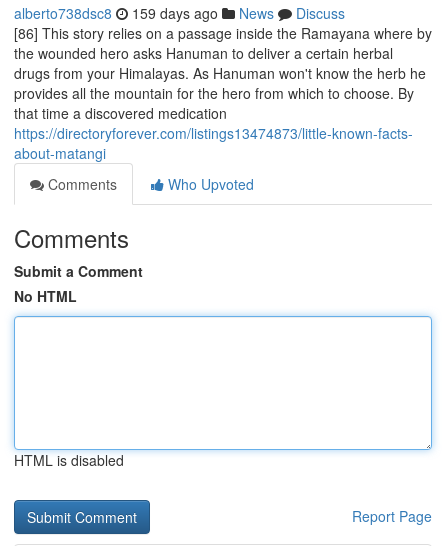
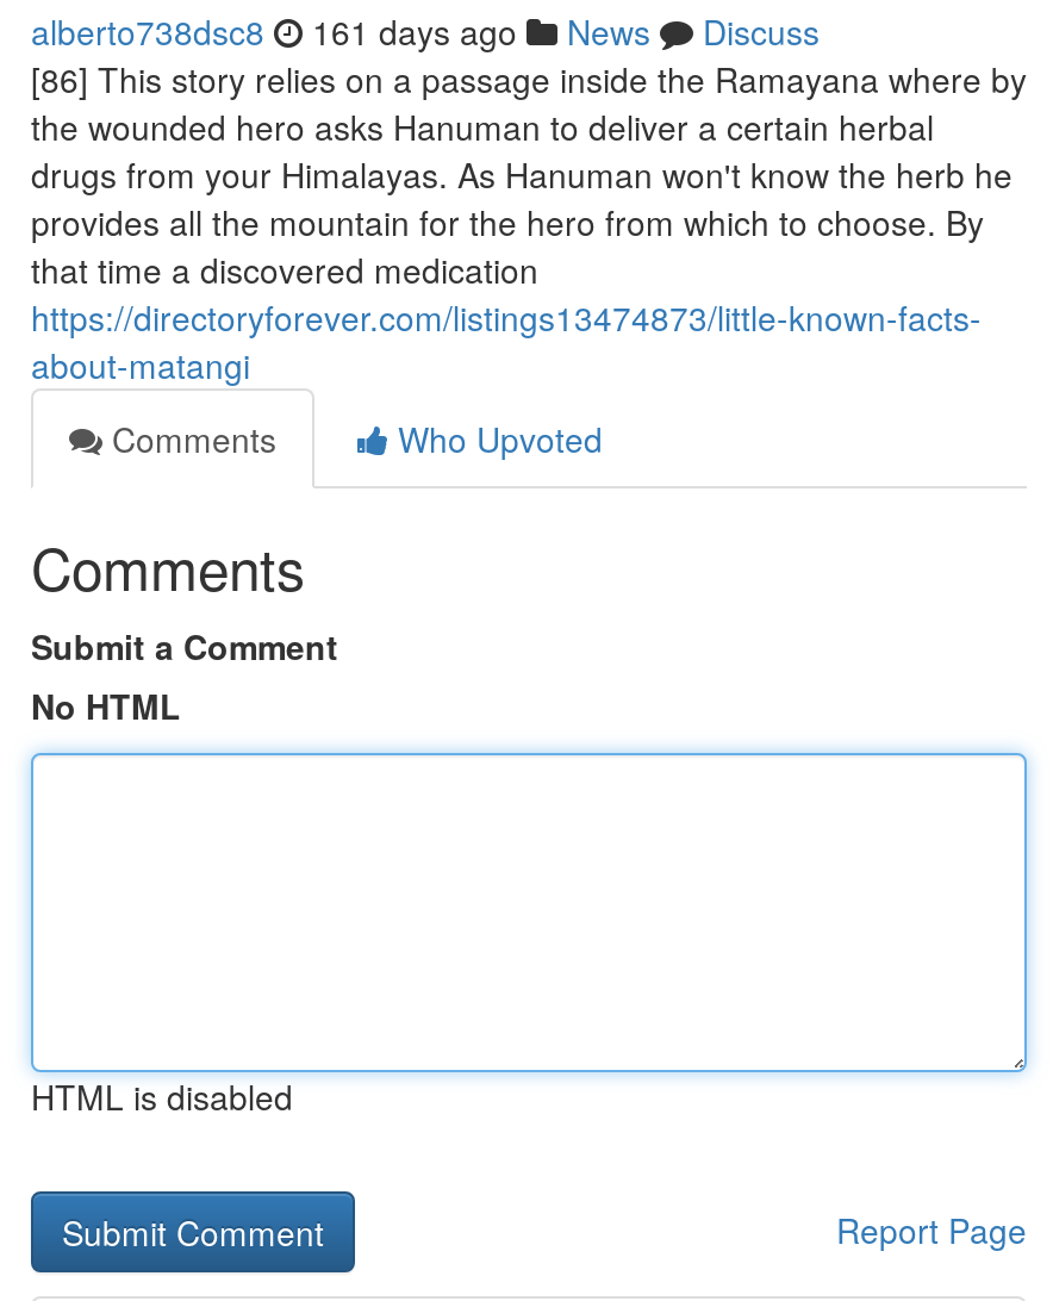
- alberto738dsc8 159 days ago News Discuss
+ alberto738dsc8 161 days ago News Discuss
